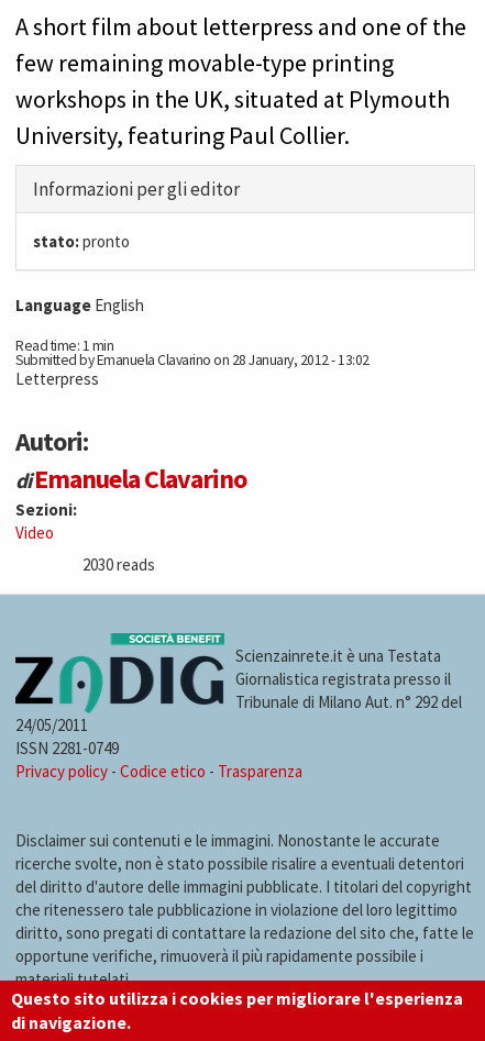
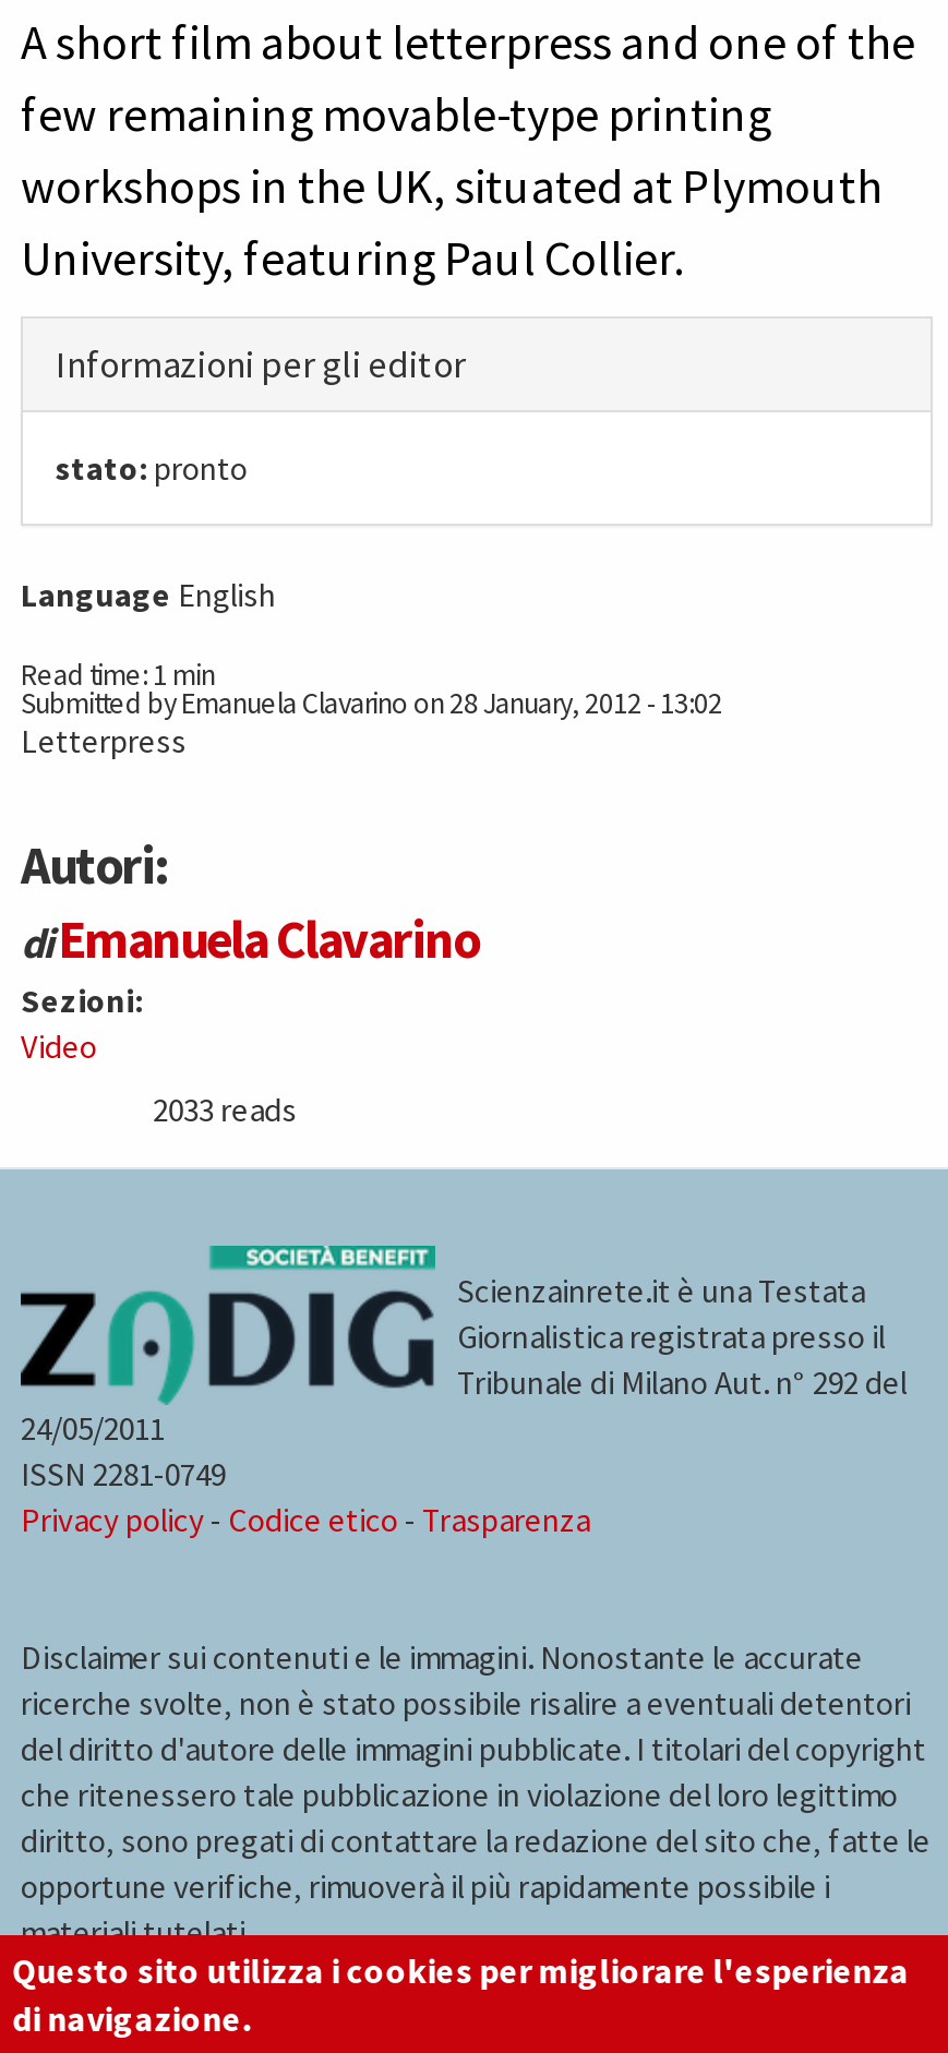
- 2030 reads
+ 2033 reads
